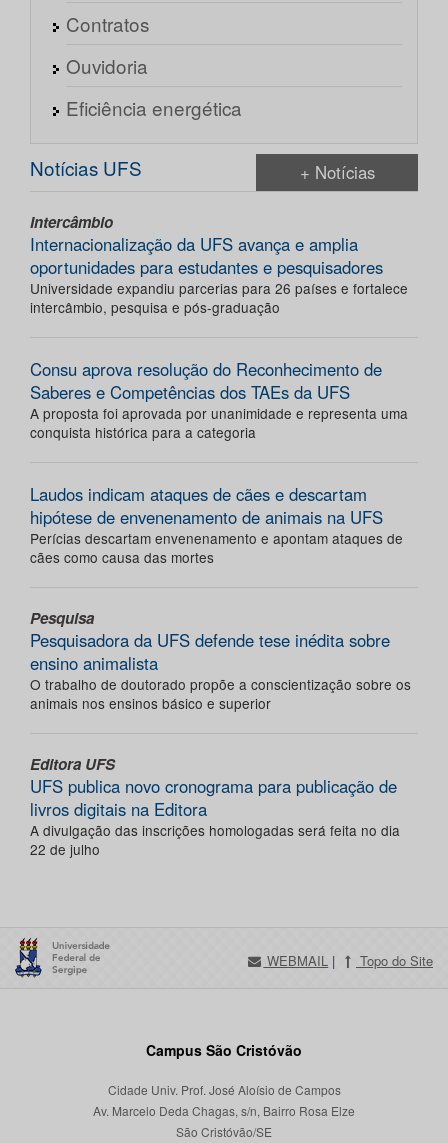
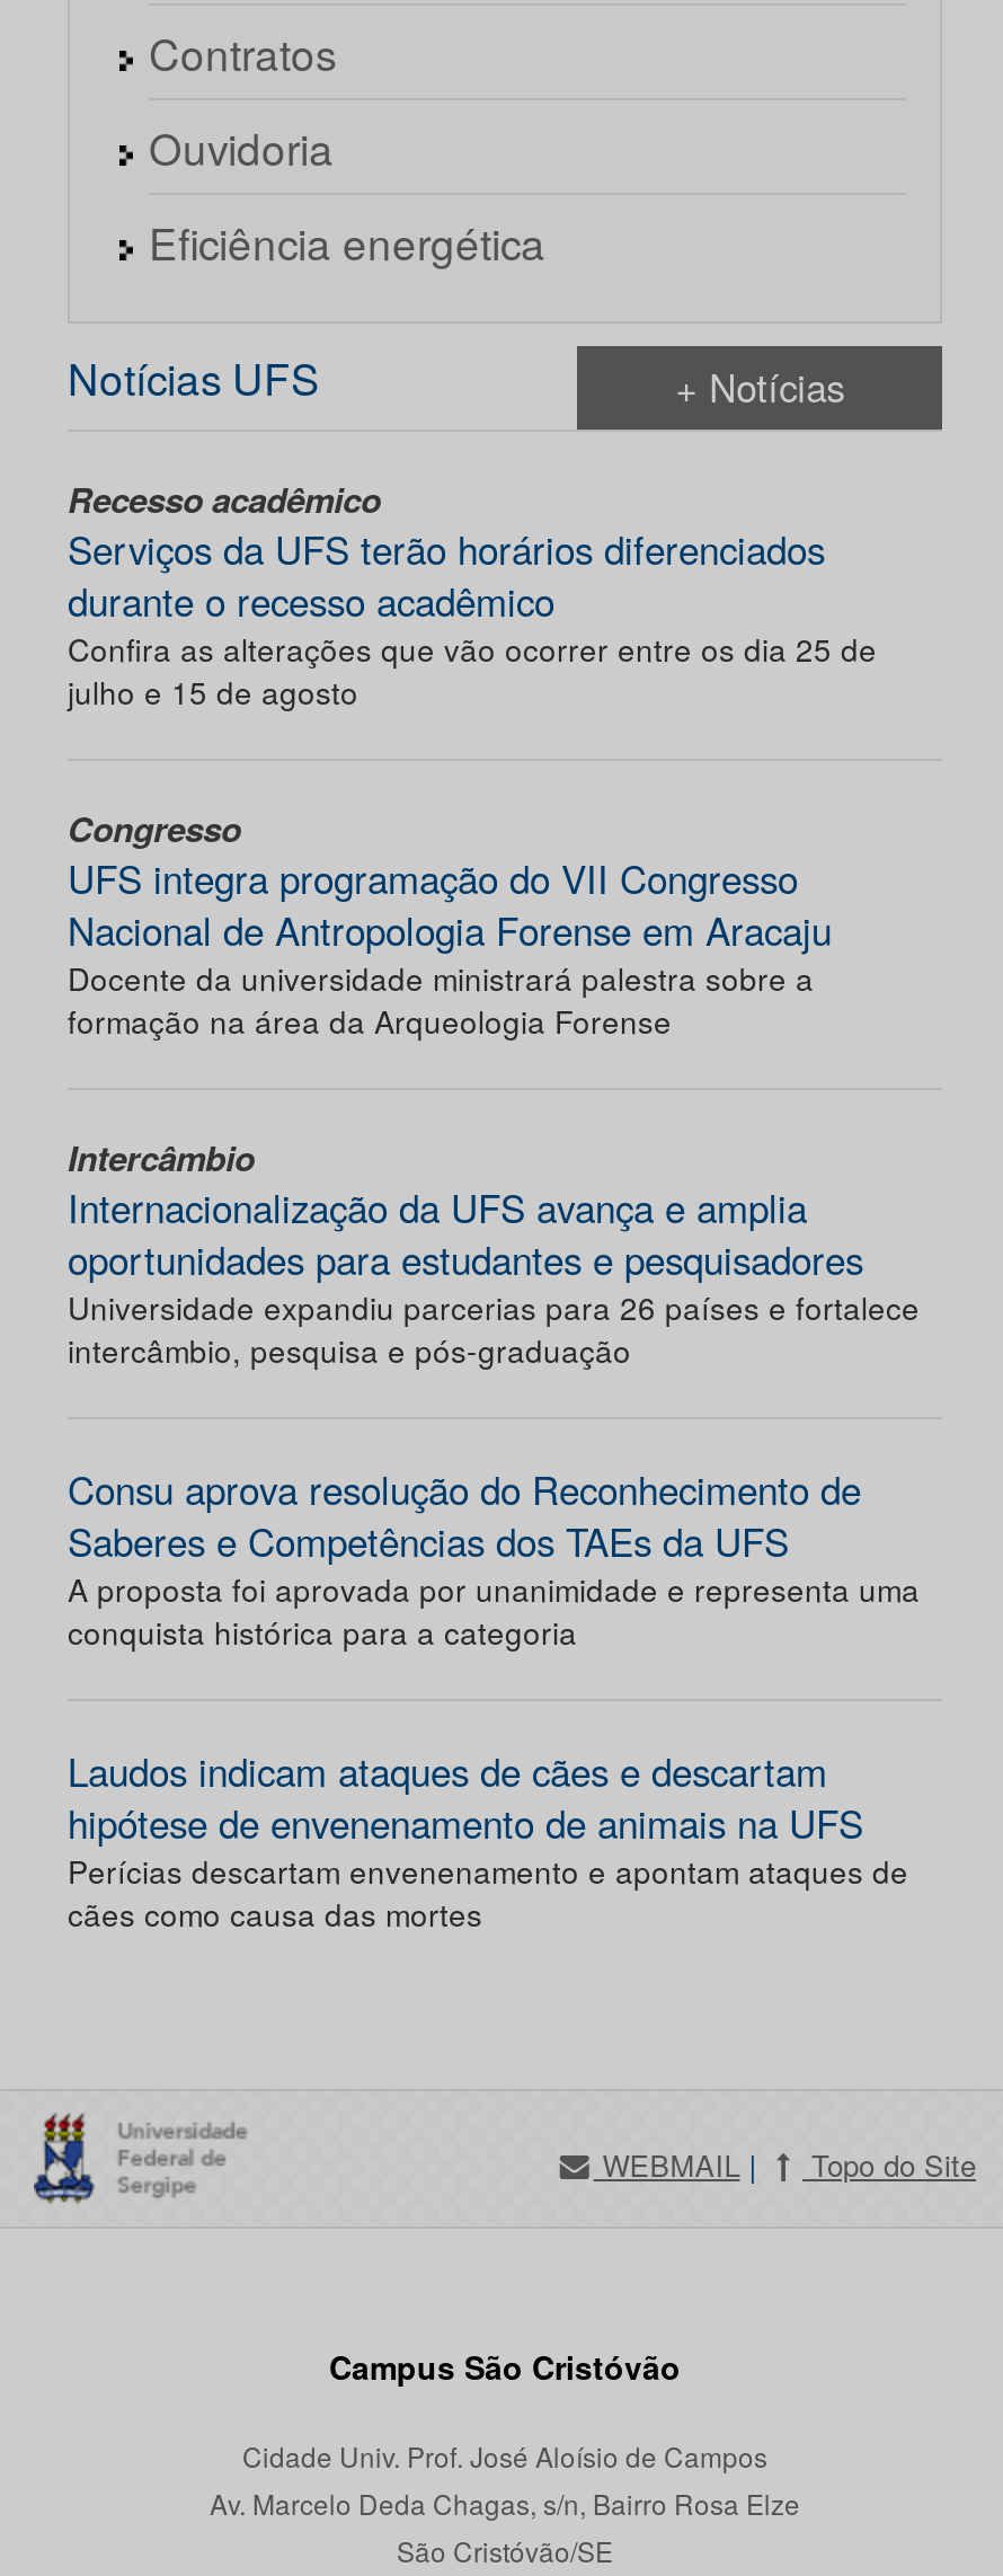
+ Recesso acadêmico
+ Serviços da UFS terão horários diferenciados
+ durante o recesso acadêmico
+ Confira as alterações que vão ocorrer entre os dia 25 de
+ julho e 15 de agosto
+ Congresso
+ UFS integra programação do VII Congresso
+ Nacional de Antropologia Forense em Aracaju
+ Docente da universidade ministrará palestra sobre a
+ formação na área da Arqueologia Forense

moved down: Intercâmbio | Internacionalização da UFS avança e amplia | oportunidades para estudantes e pesquisadores | ... | Perícias descartam envenenamento e apontam ataques de | cães como causa das mortes

- Pesquisa
- Pesquisadora da UFS defende tese inédita sobre
- ensino animalista
- O trabalho de doutorado propõe a conscientização sobre os
- animais nos ensinos básico e superior
- Editora UFS
- UFS publica novo cronograma para publicação de
- livros digitais na Editora
- A divulgação das inscrições homologadas será feita no dia
- 22 de julho
